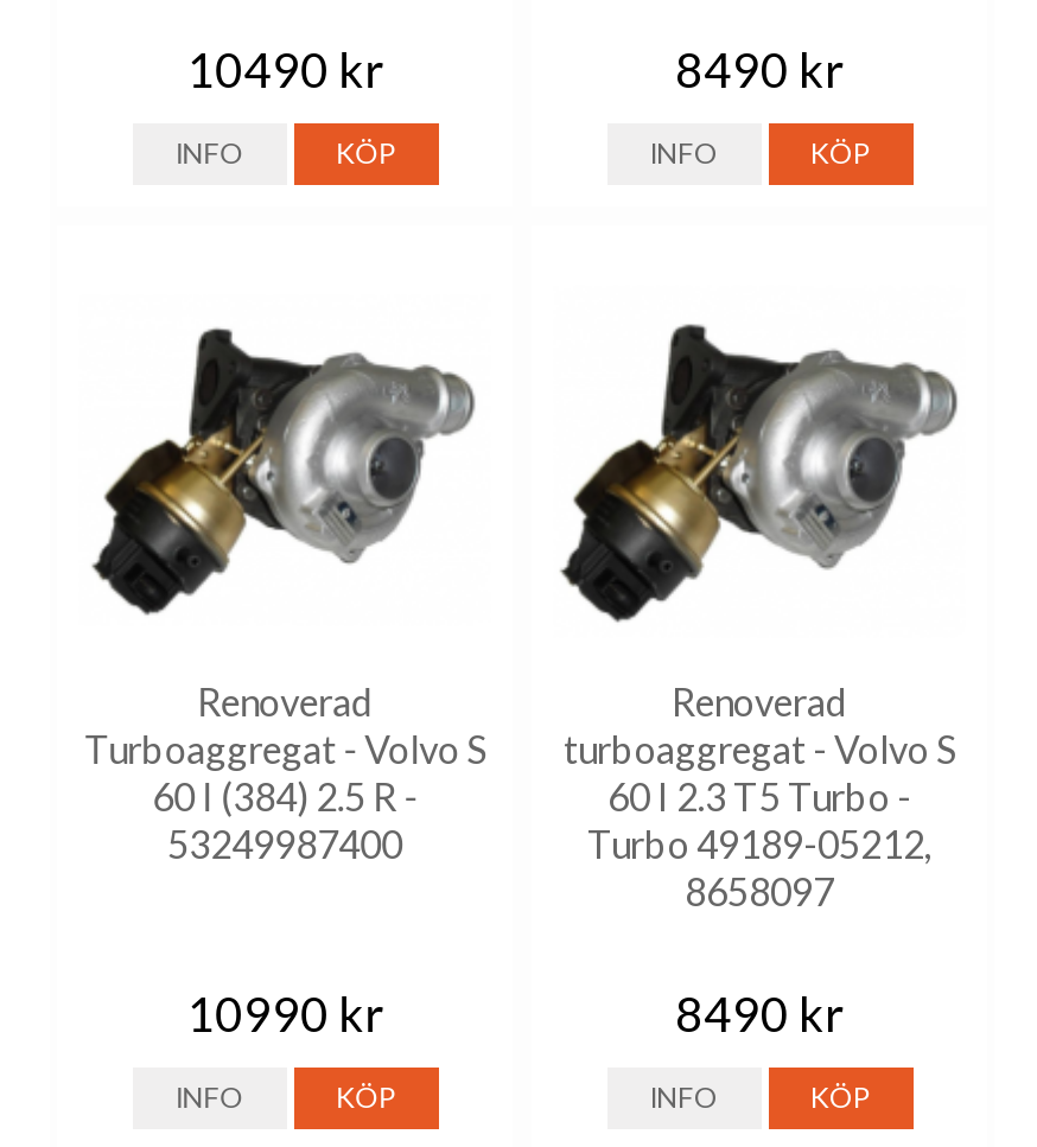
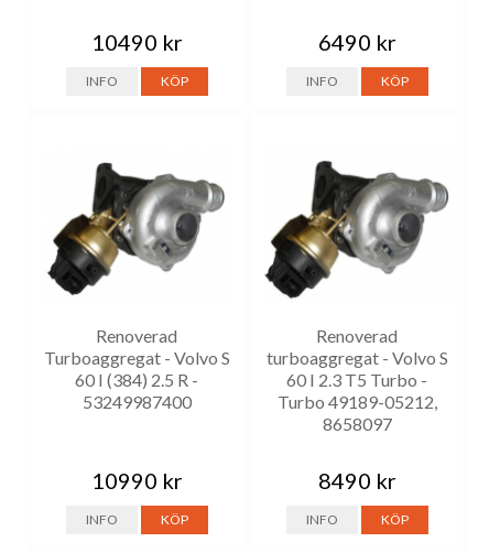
- 8490 kr
+ 6490 kr
